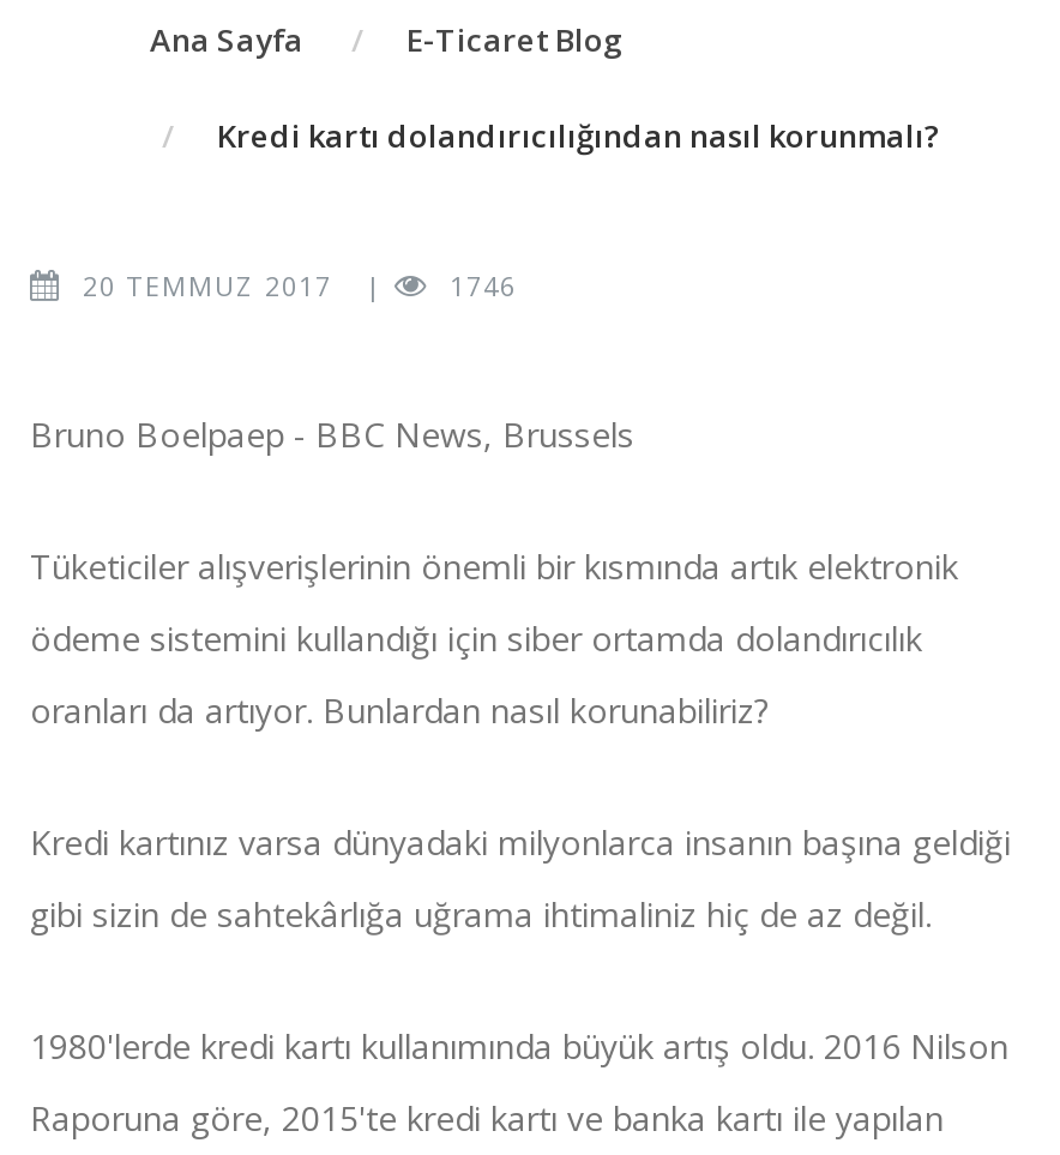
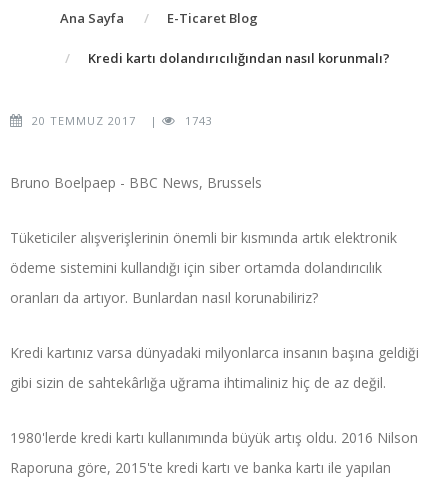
- 1746
+ 1743
